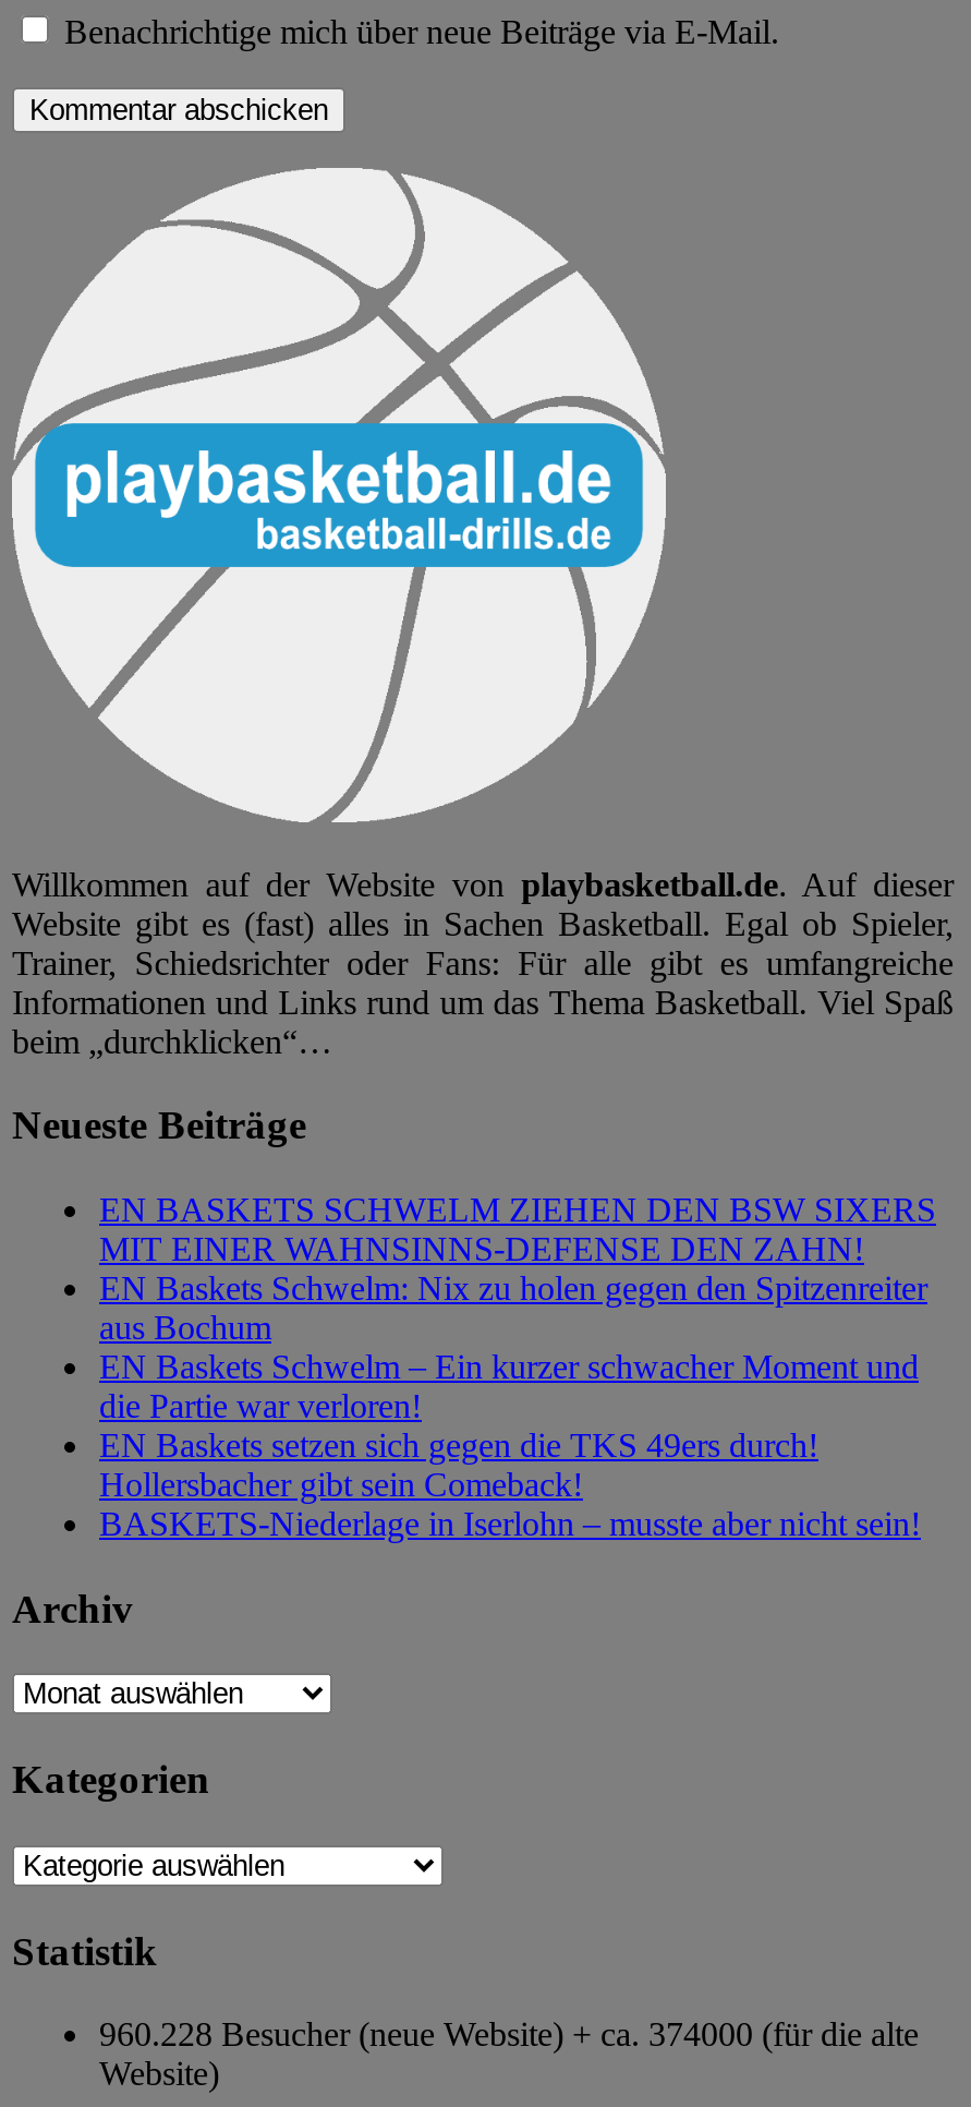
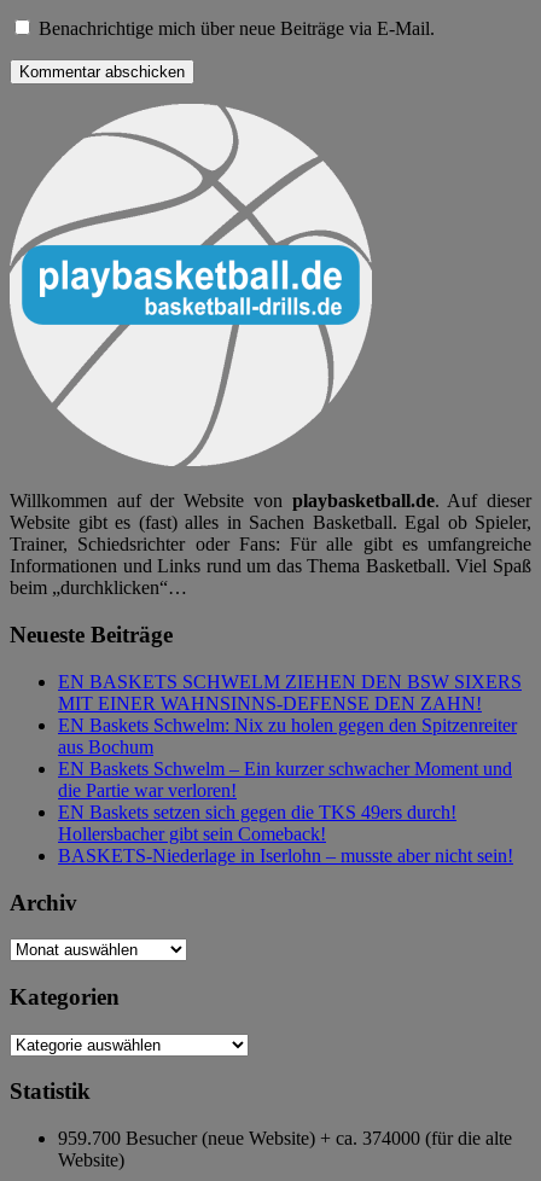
- 960.228 Besucher (neue Website) + ca. 374000 (für die alte
+ 959.700 Besucher (neue Website) + ca. 374000 (für die alte
